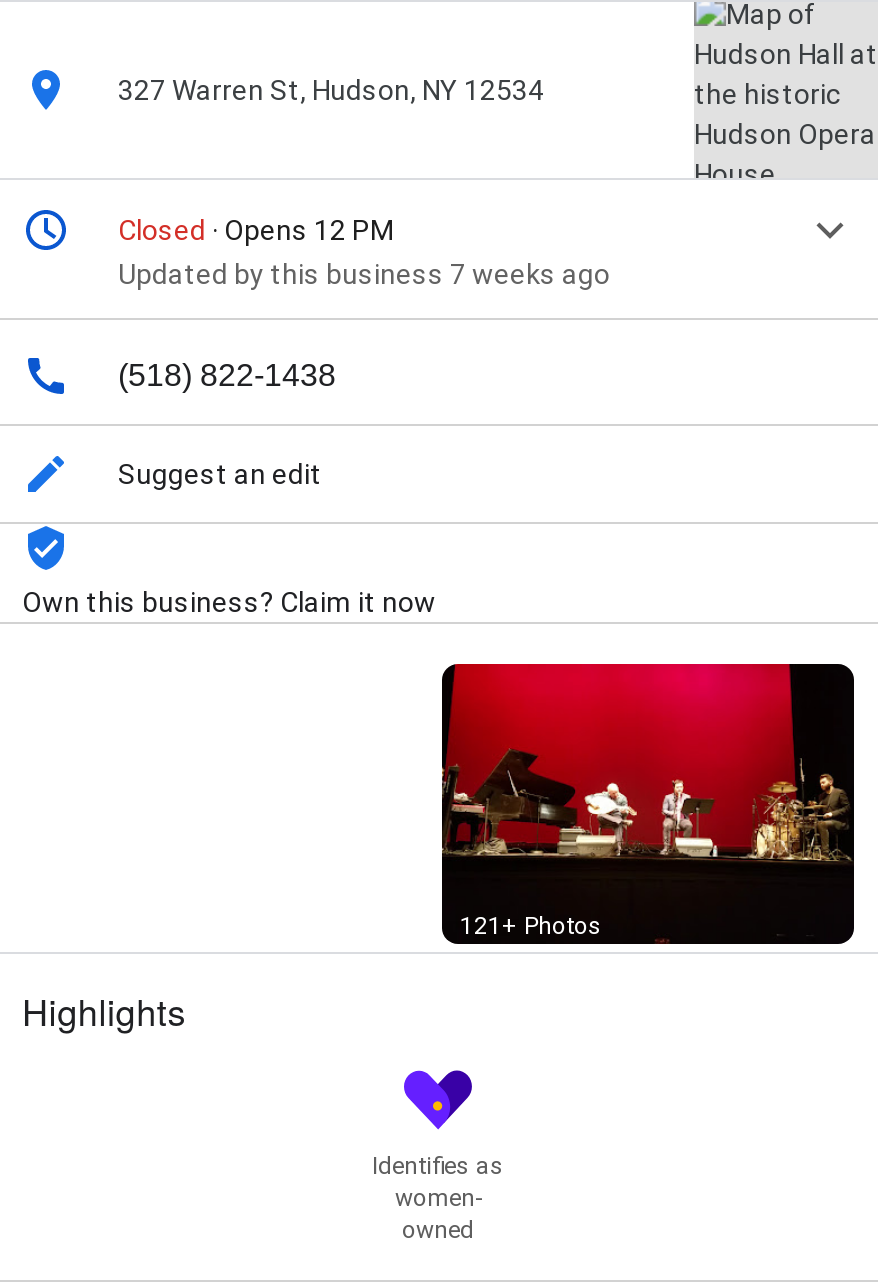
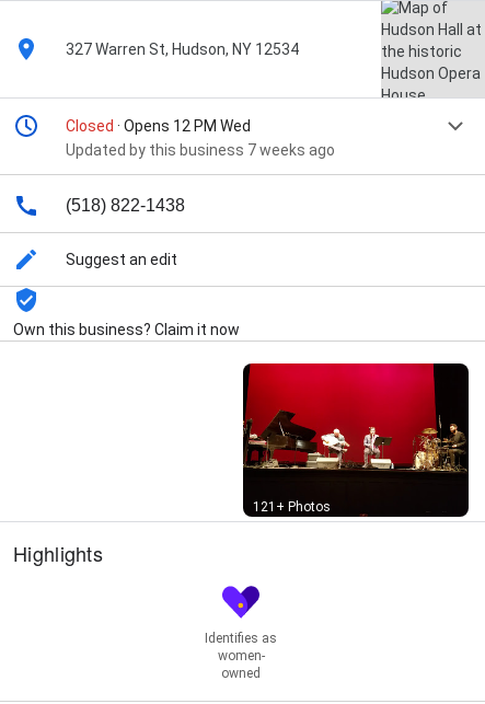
- Closed · Opens 12 PM
+ Closed · Opens 12 PM Wed
